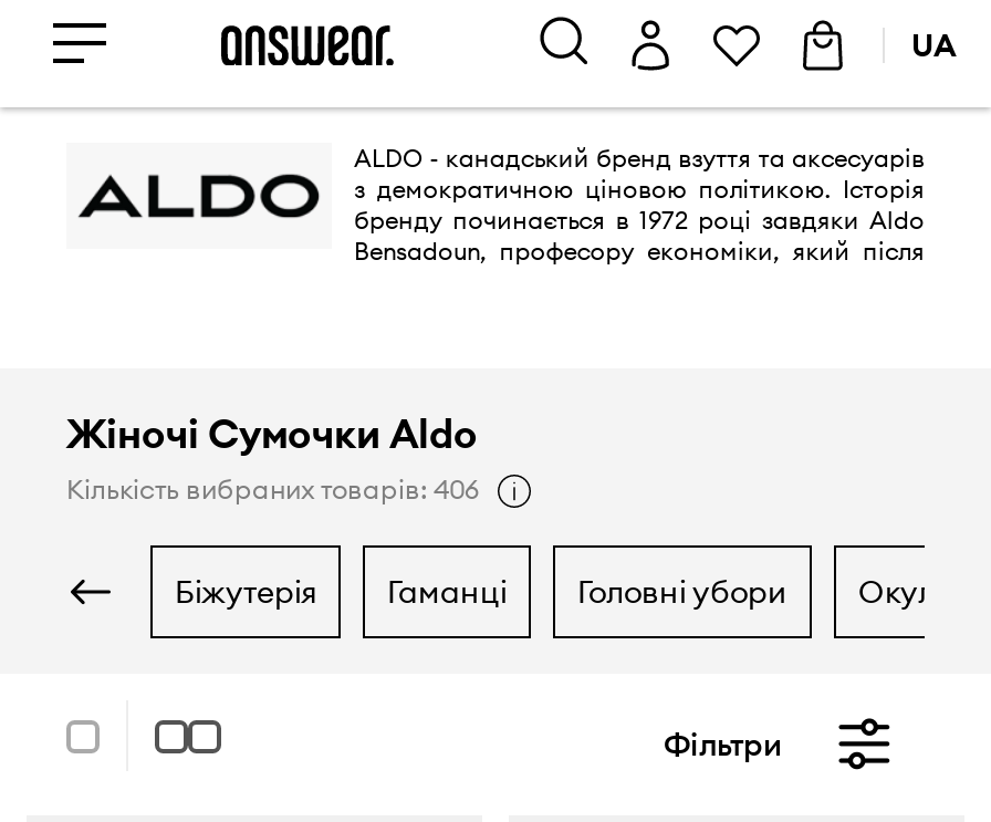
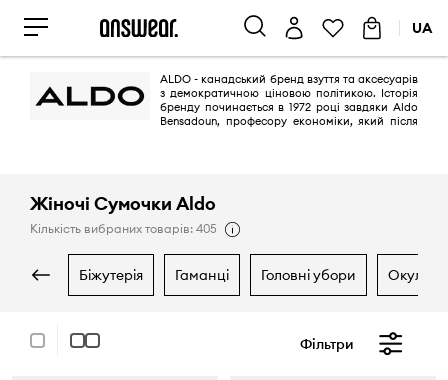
- Кількість вибраних товарів: 406
+ Кількість вибраних товарів: 405
